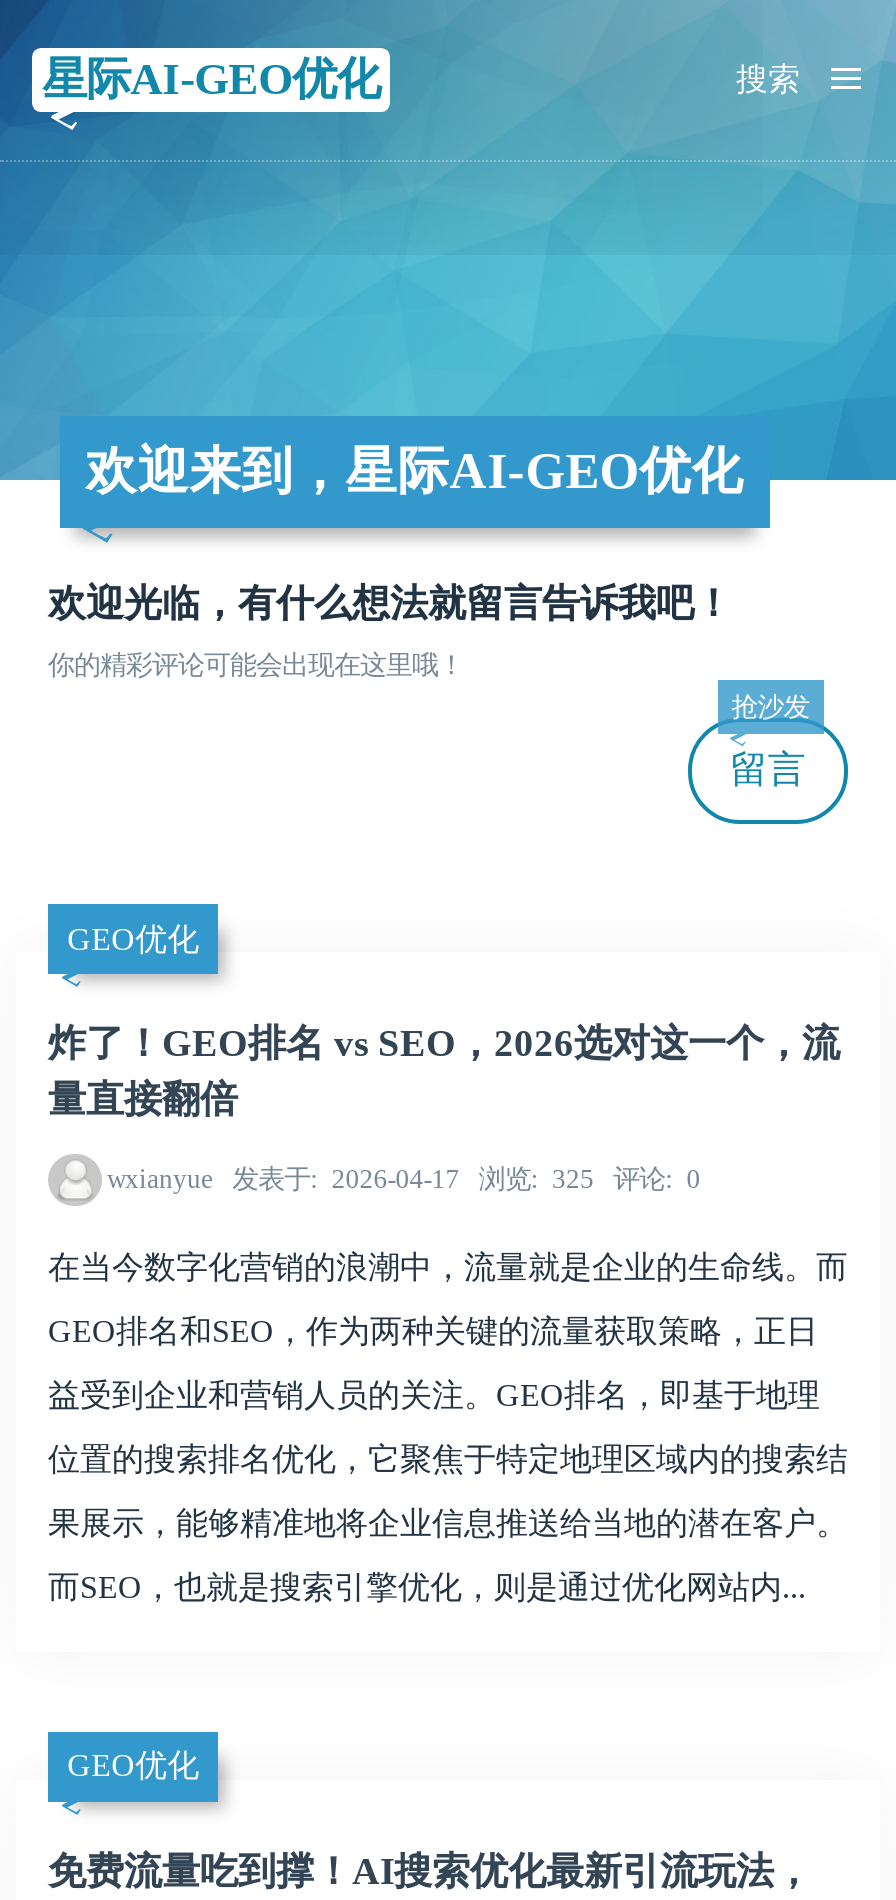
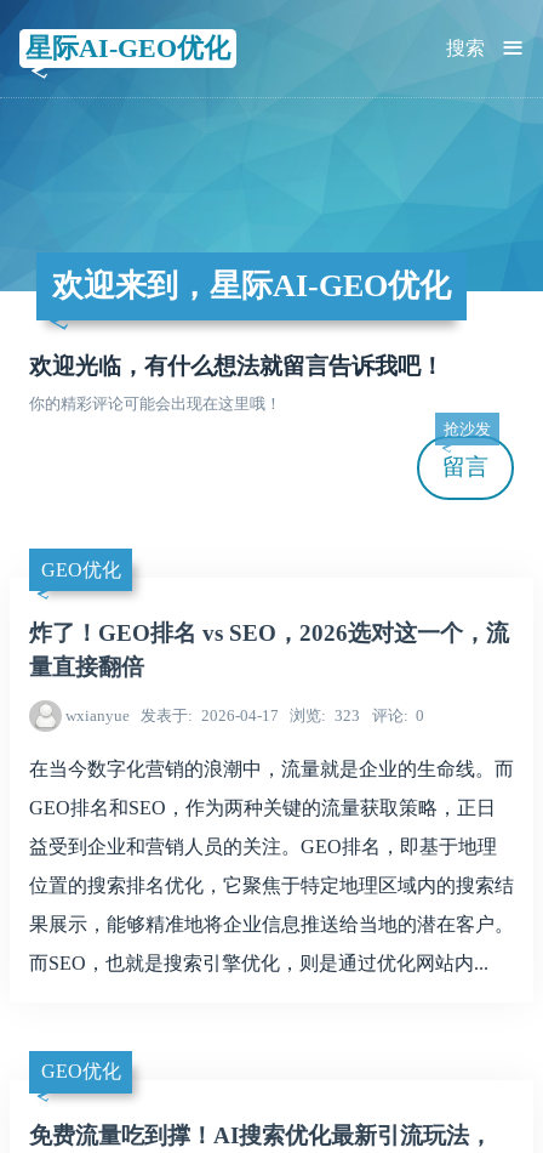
- wxianyue 发表于 2026-04-17 浏览 325 评论 0
+ wxianyue 发表于 2026-04-17 浏览 323 评论 0
